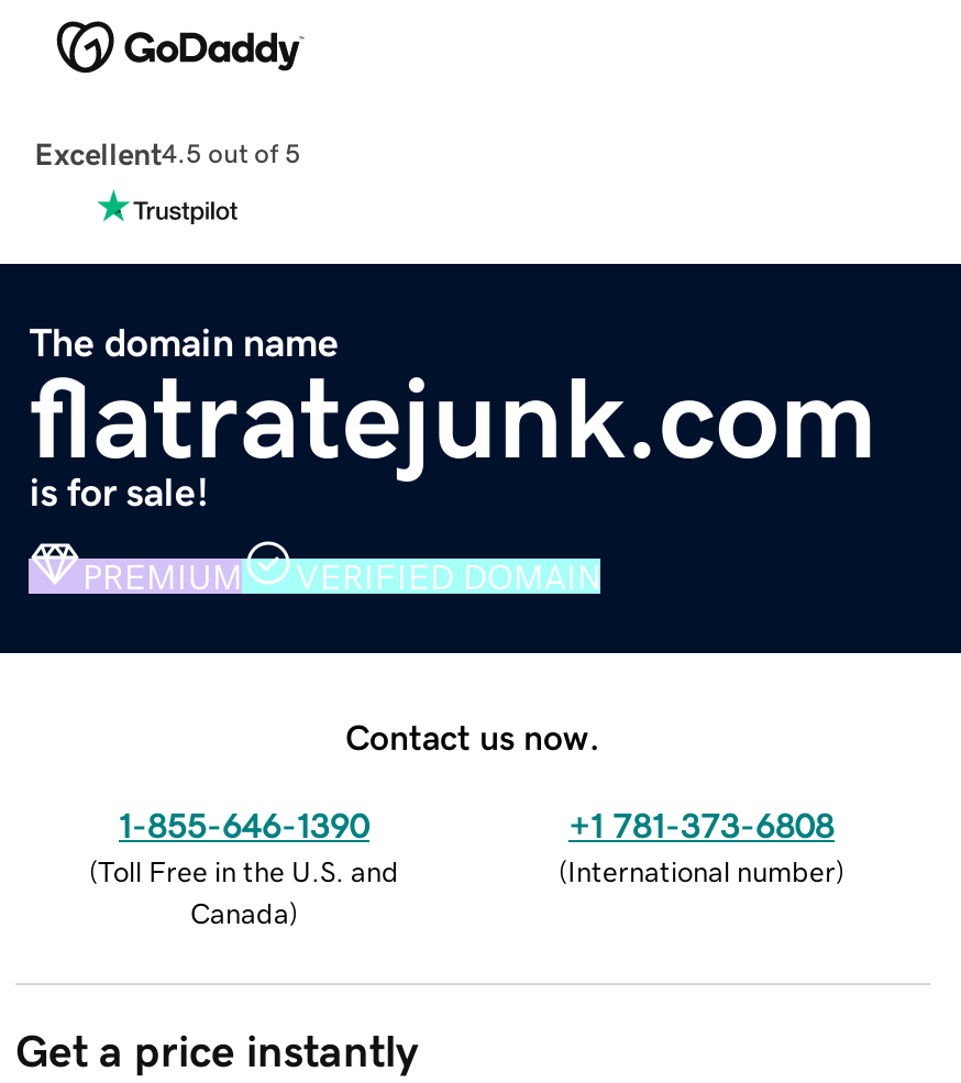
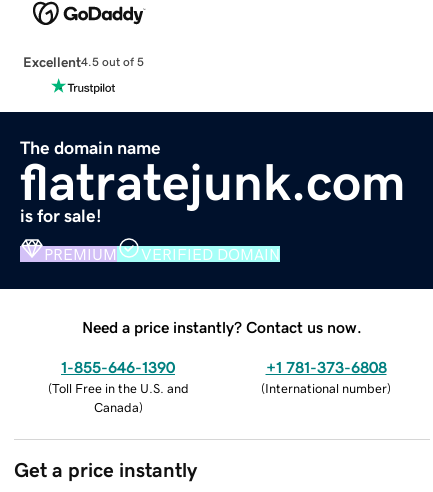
- Contact us now.
+ Need a price instantly? Contact us now.
